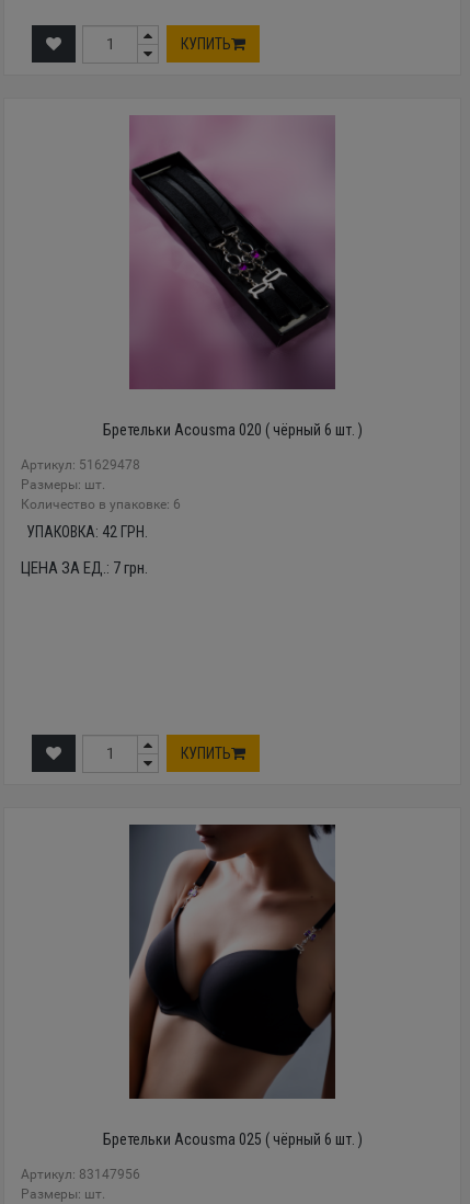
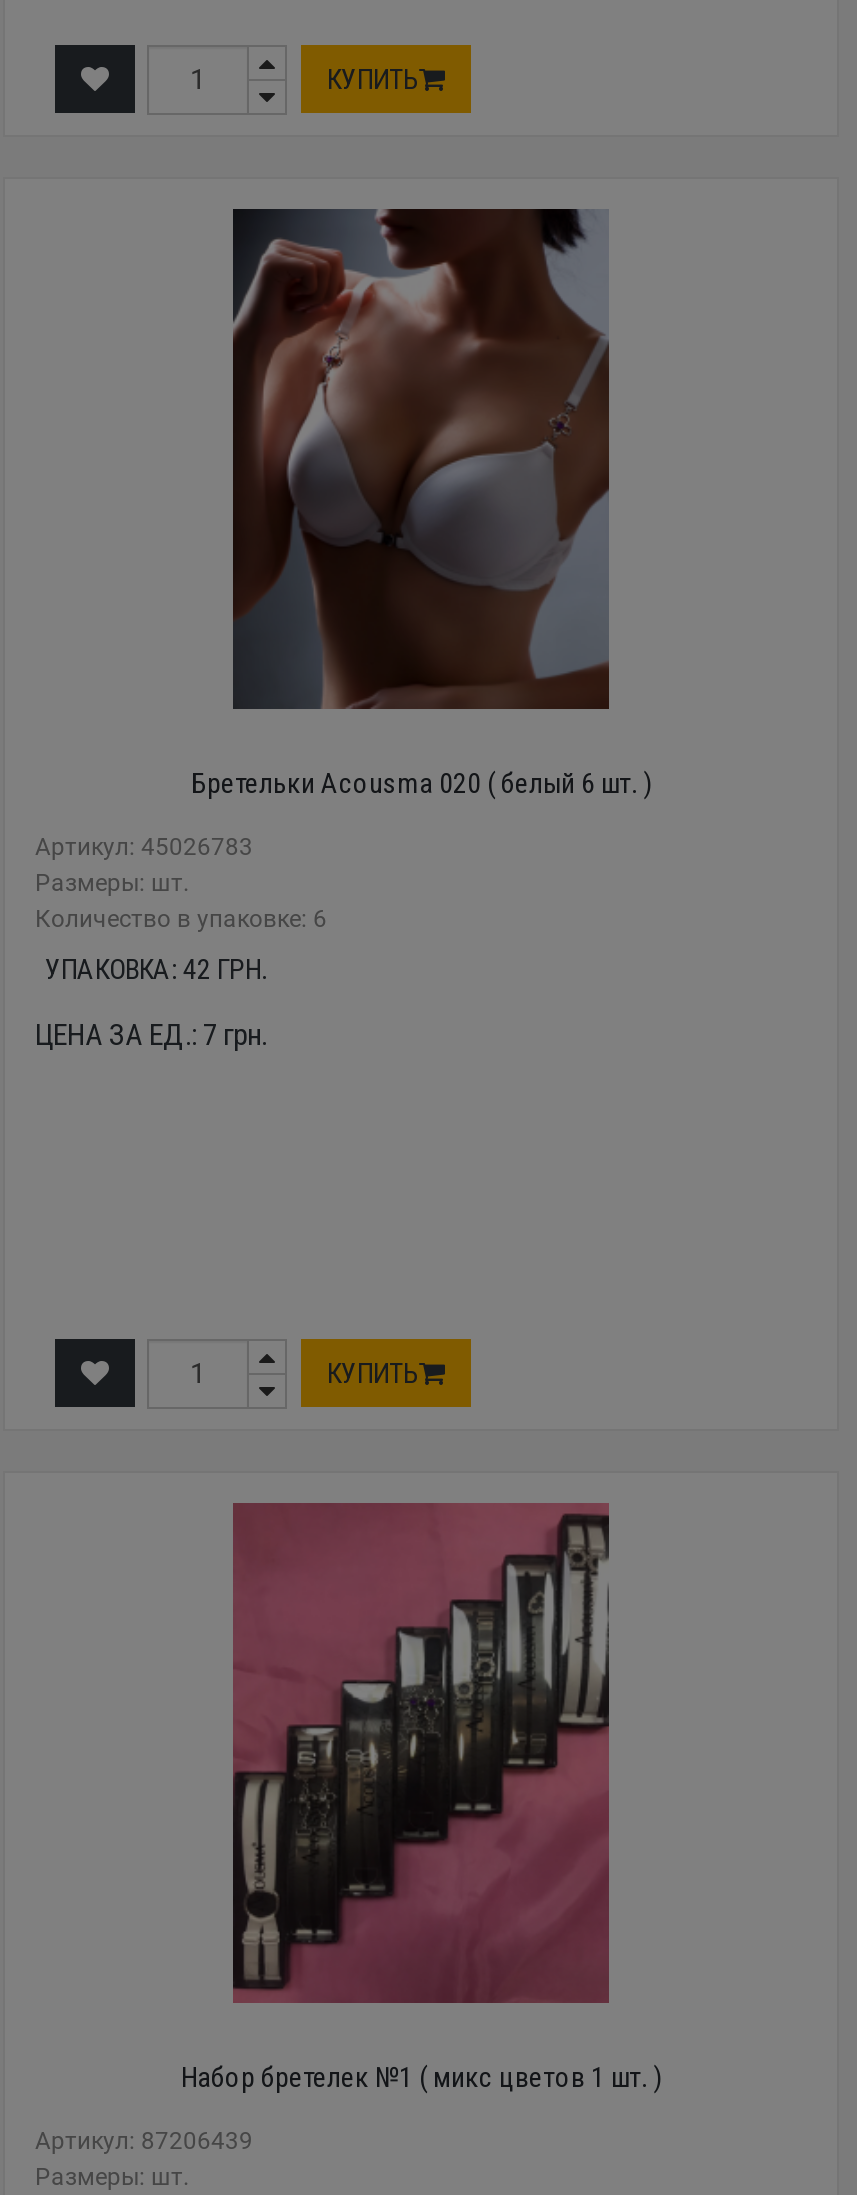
- [image]
- Бретельки Acousma 020 ( чёрный 6 шт. )
+ [image]
+ Бретельки Acousma 020 ( белый 6 шт. )

- Артикул: 51629478
+ Артикул: 45026783

- [image]
- Бретельки Acousma 025 ( чёрный 6 шт. )
+ [image]
+ Набор бретелек №1 ( микс цветов 1 шт. )

- Артикул: 83147956
+ Артикул: 87206439
